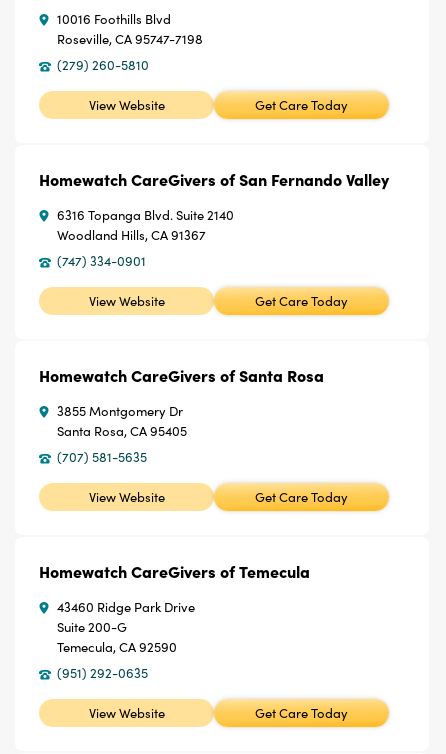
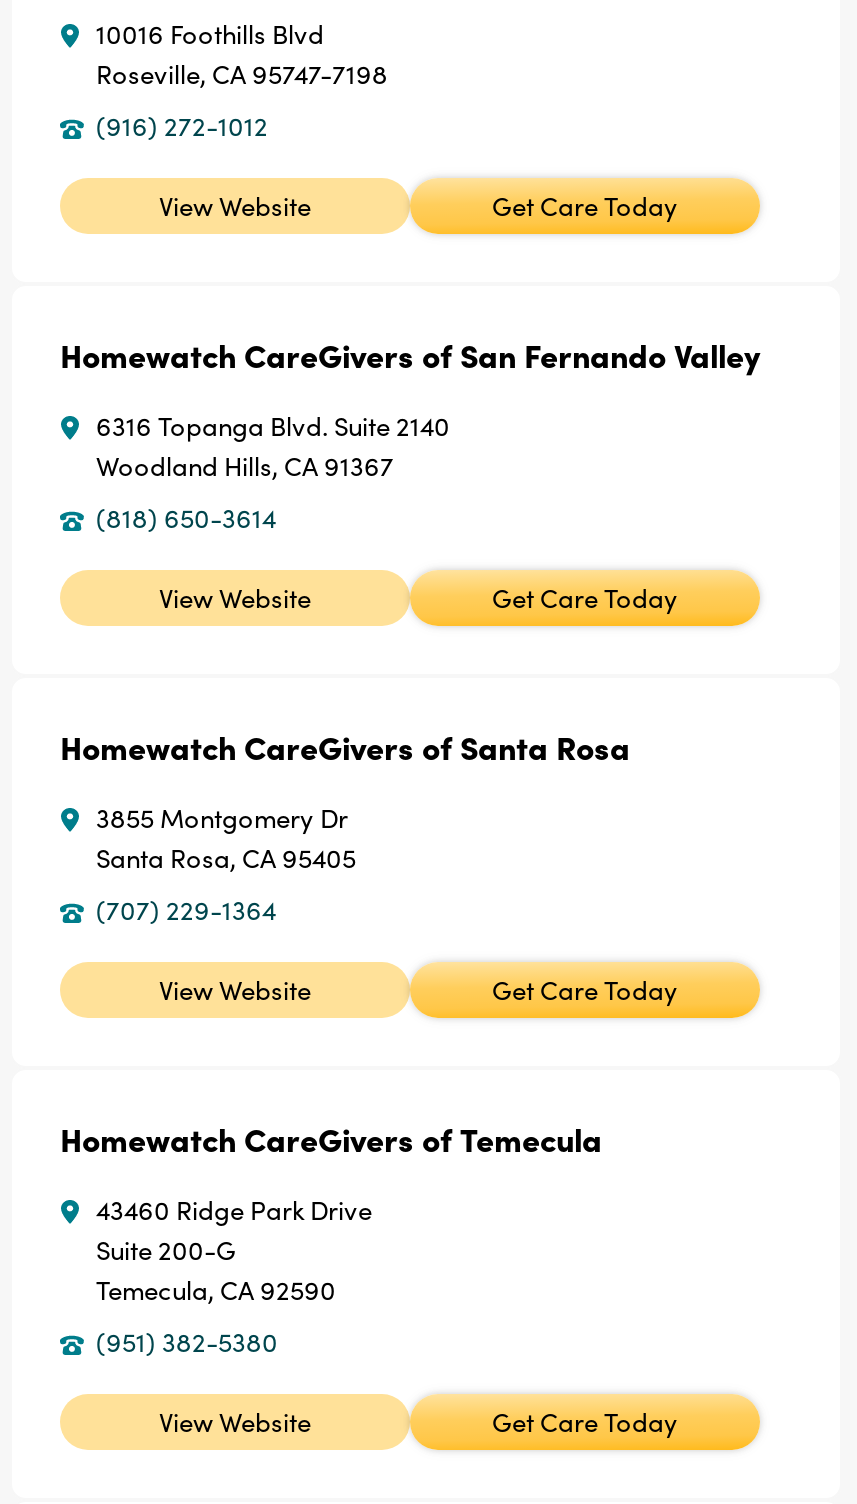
- (279) 260-5810
+ (916) 272-1012

- (747) 334-0901
+ (818) 650-3614

- (707) 581-5635
+ (707) 229-1364

- (951) 292-0635
+ (951) 382-5380
